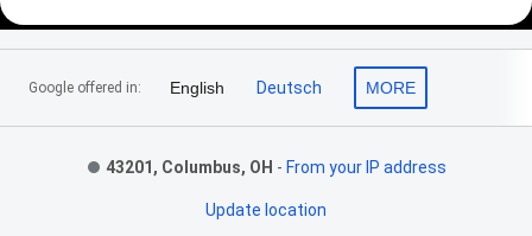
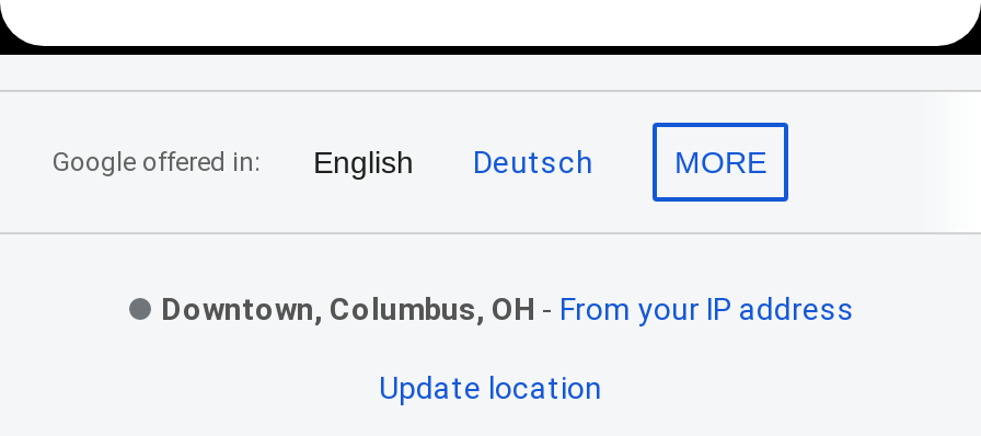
- 43201, Columbus, OH - From your IP address
+ Downtown, Columbus, OH - From your IP address
